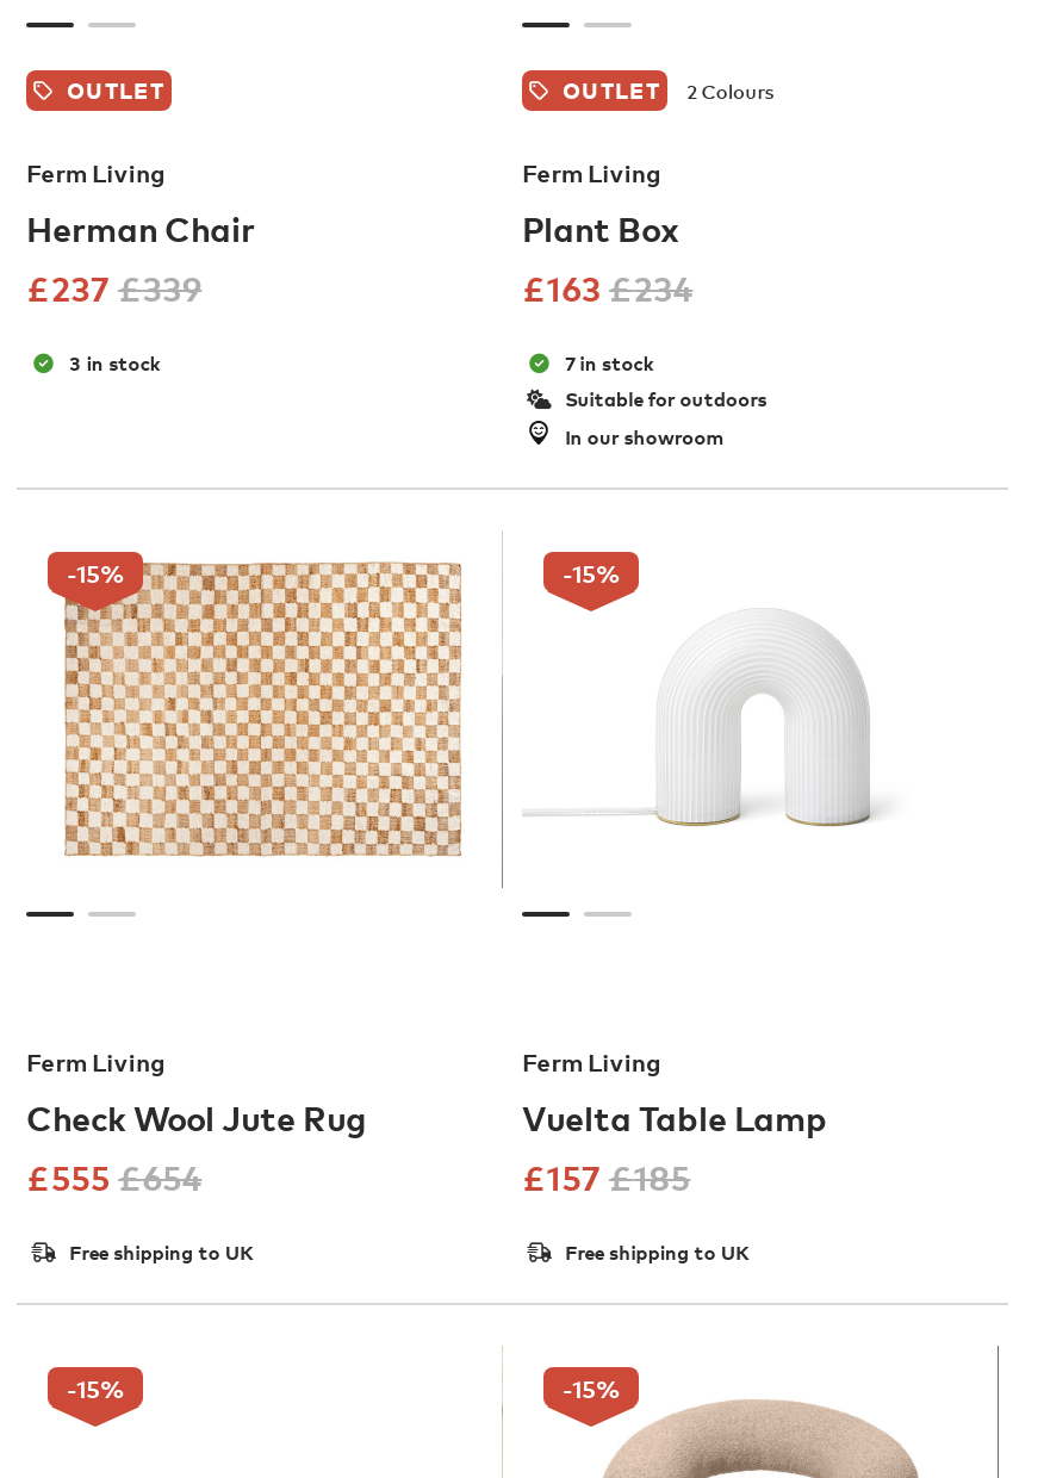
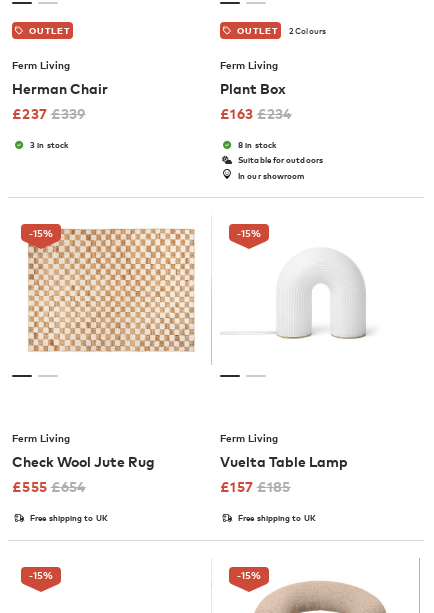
- 7 in stock
+ 8 in stock
